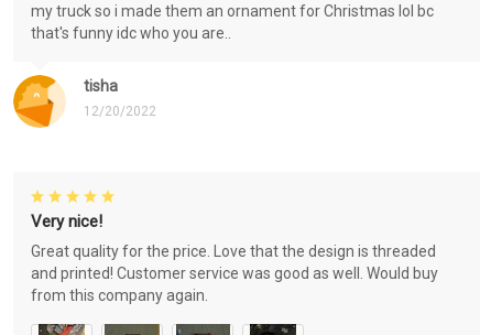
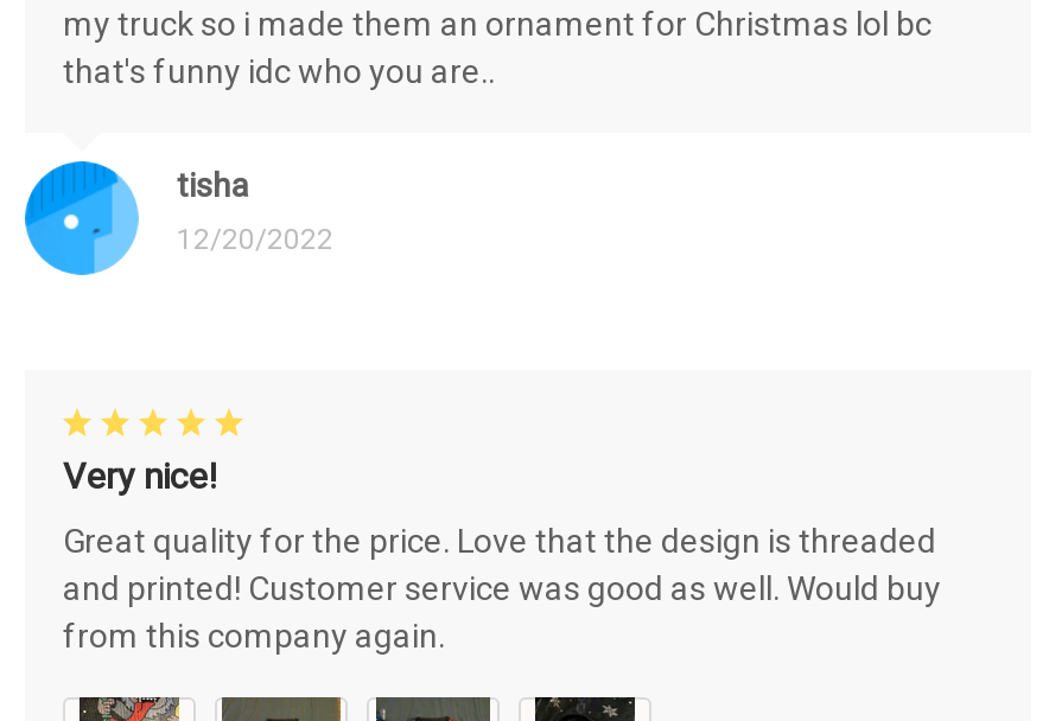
- [image]
+ [image]
